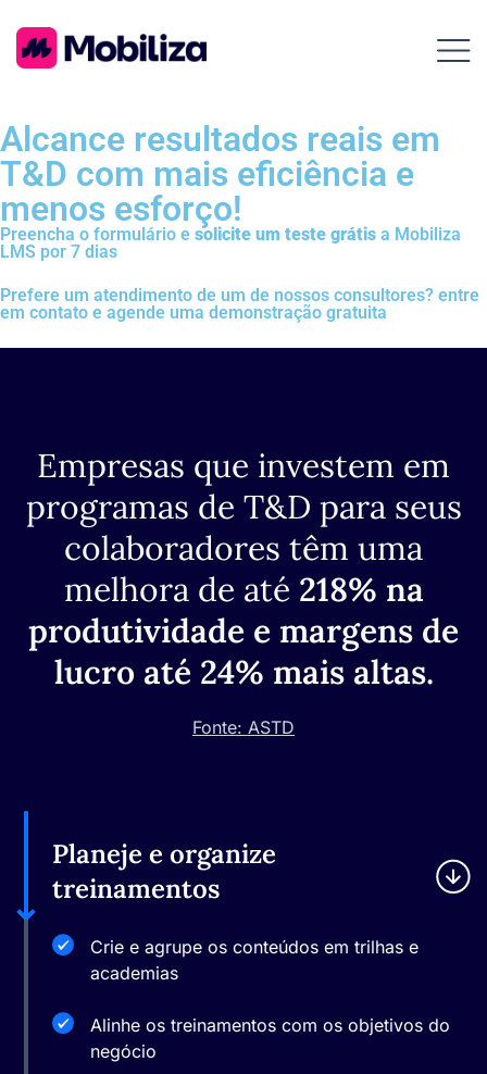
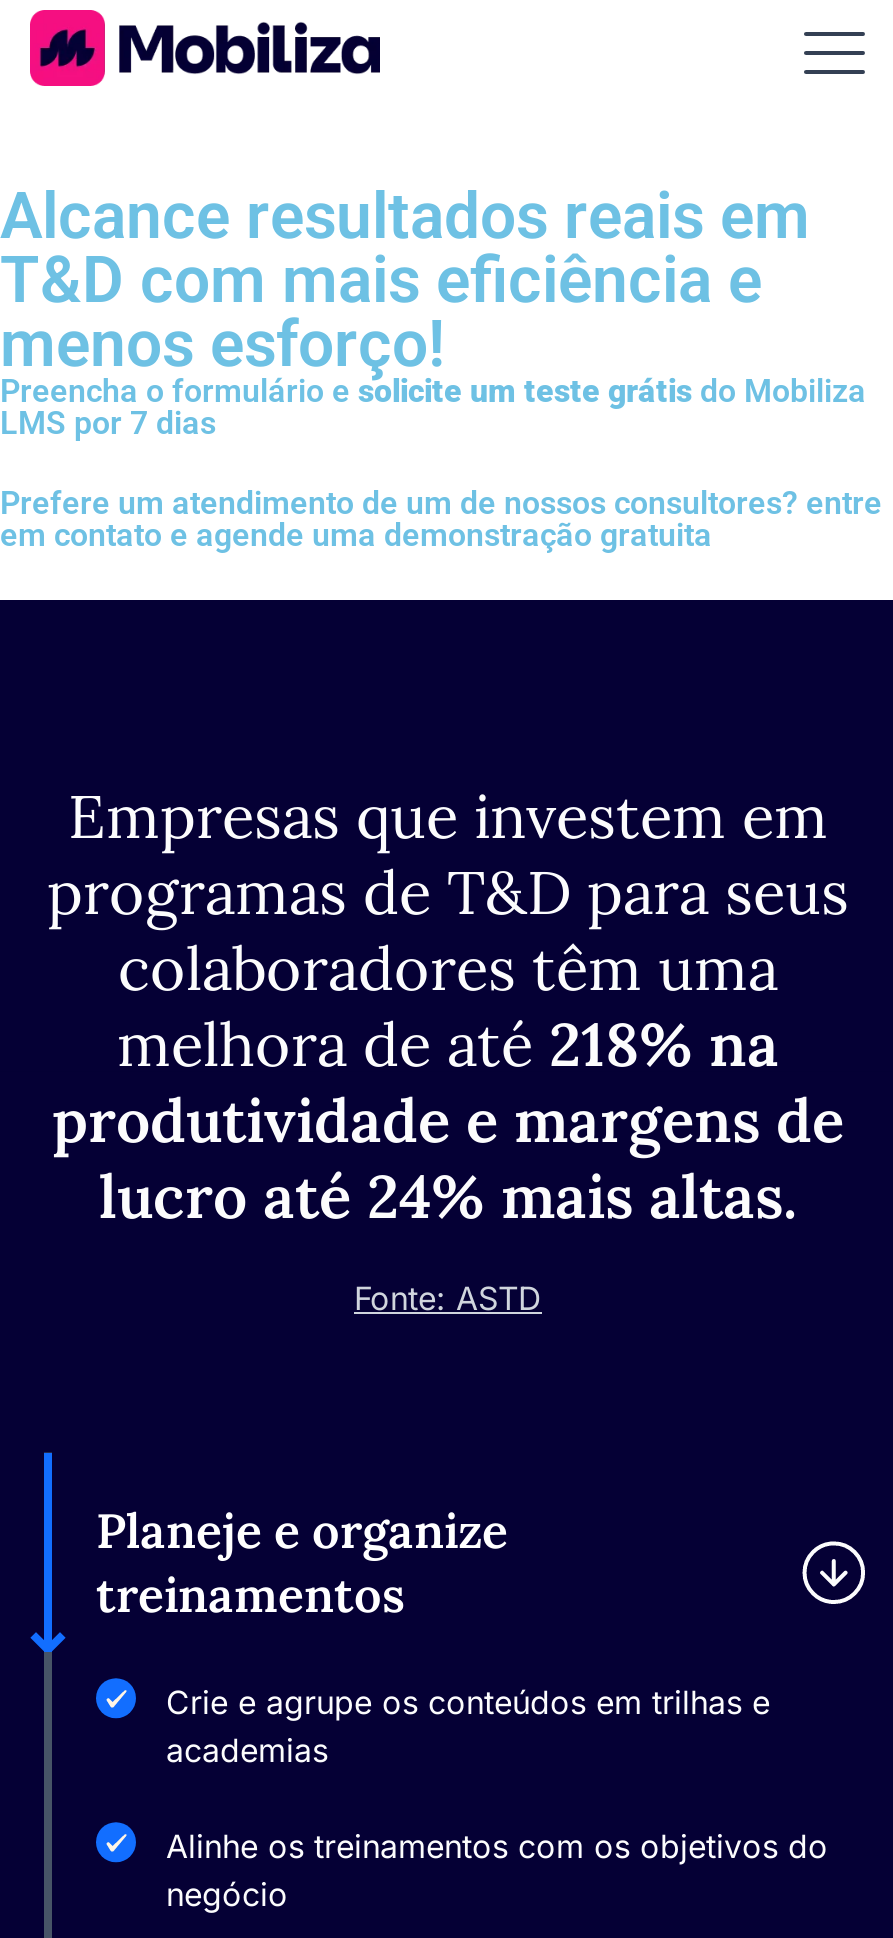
- Preencha o formulário e solicite um teste grátis a Mobiliza
+ Preencha o formulário e solicite um teste grátis do Mobiliza
